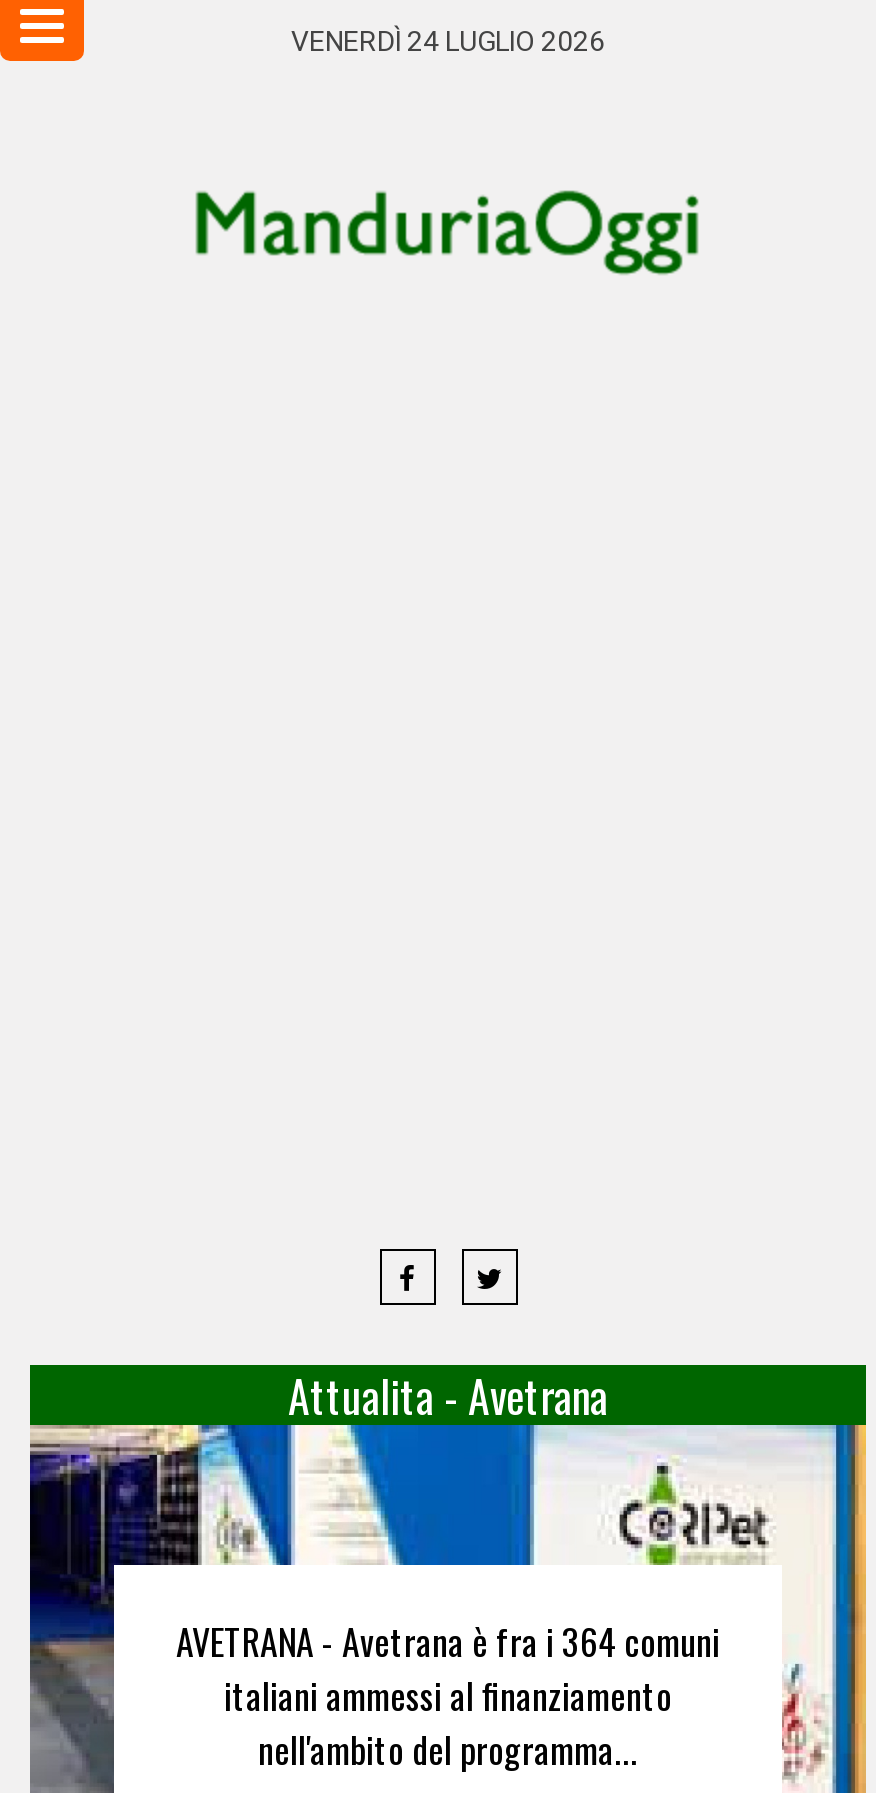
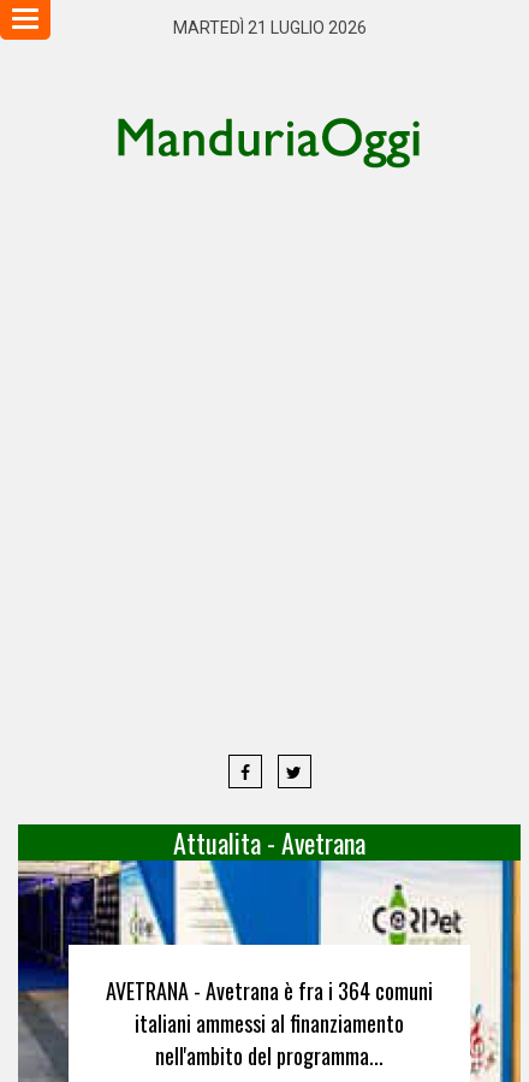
- VENERDÌ 24 LUGLIO 2026
+ MARTEDÌ 21 LUGLIO 2026
